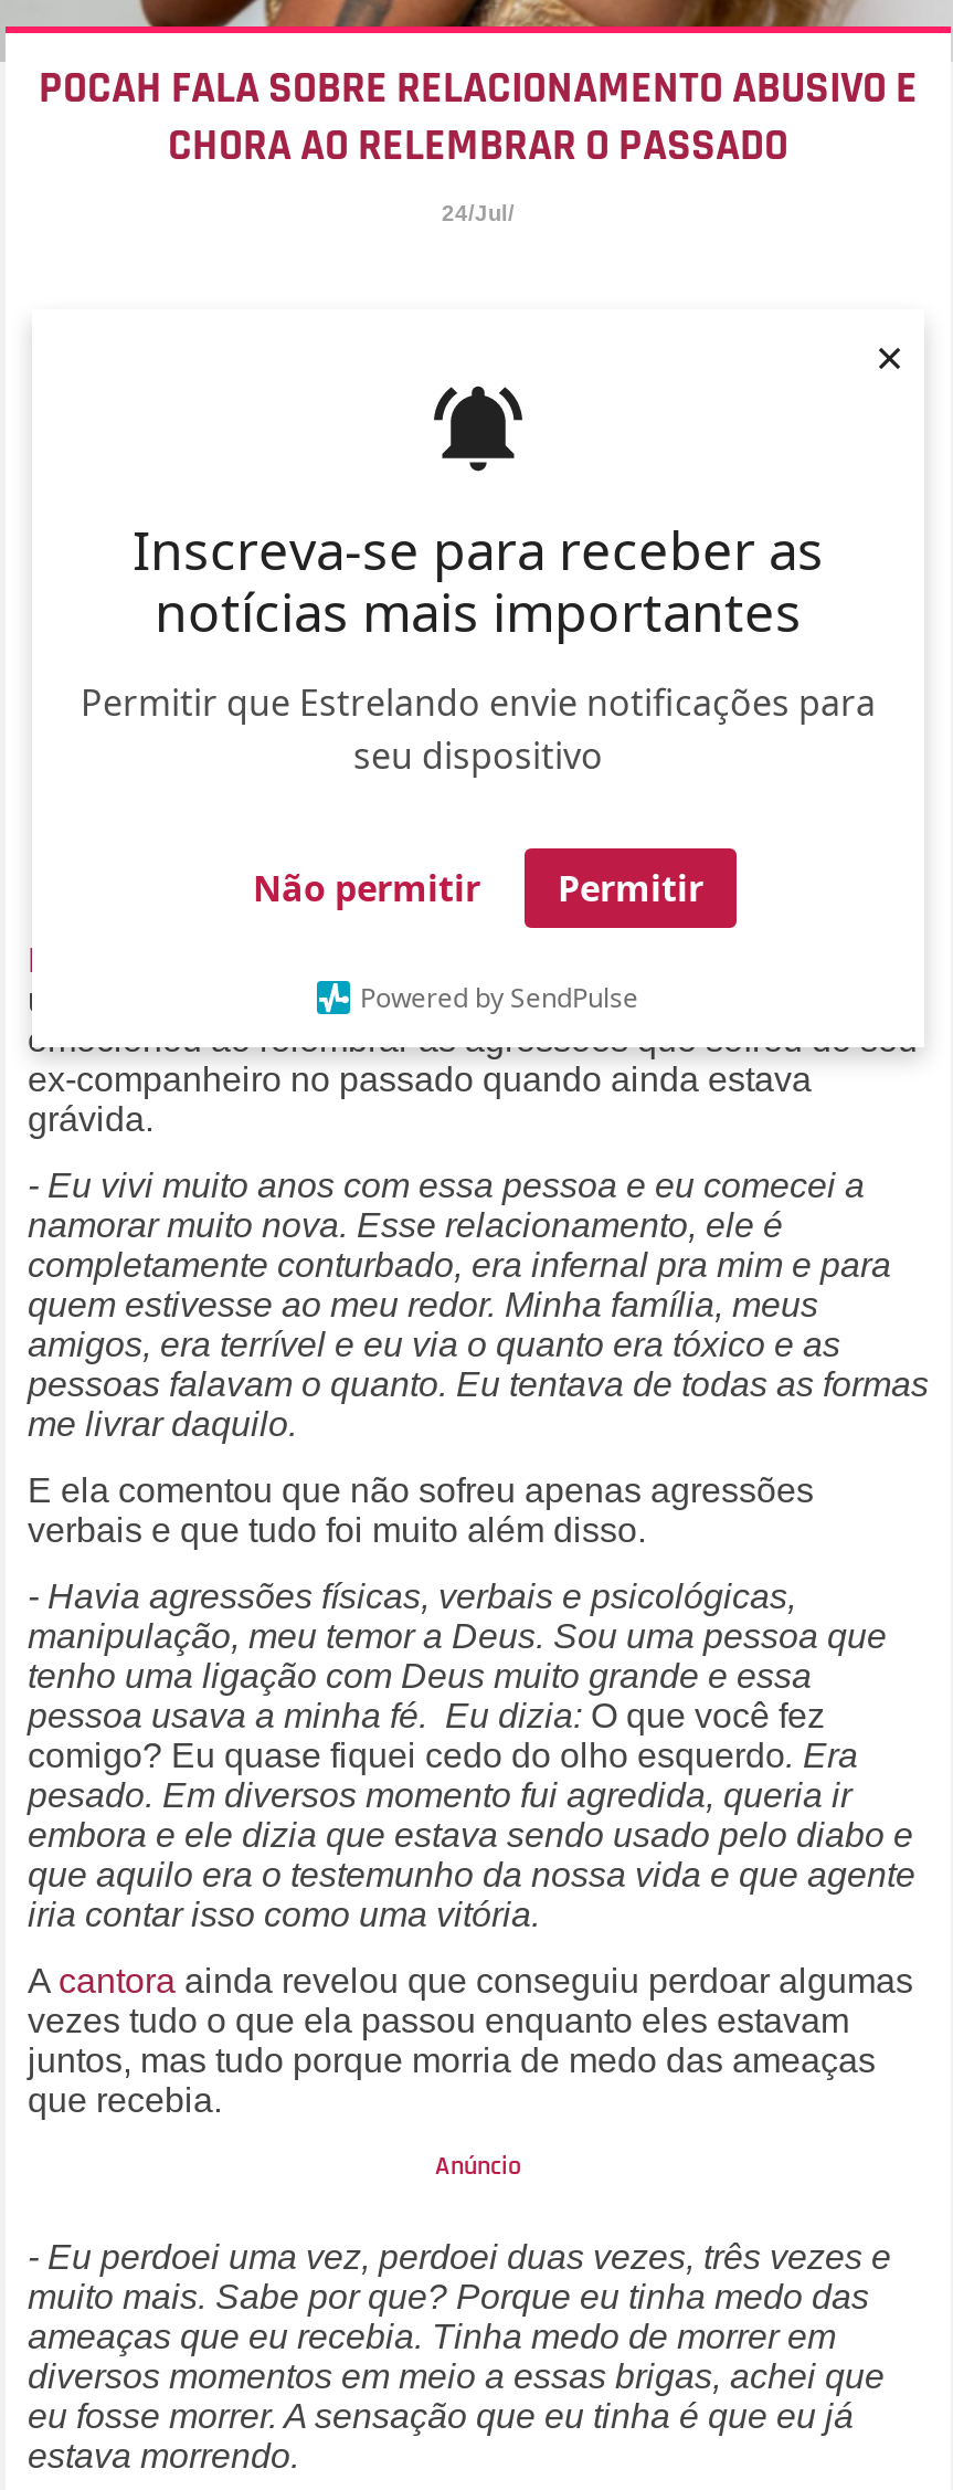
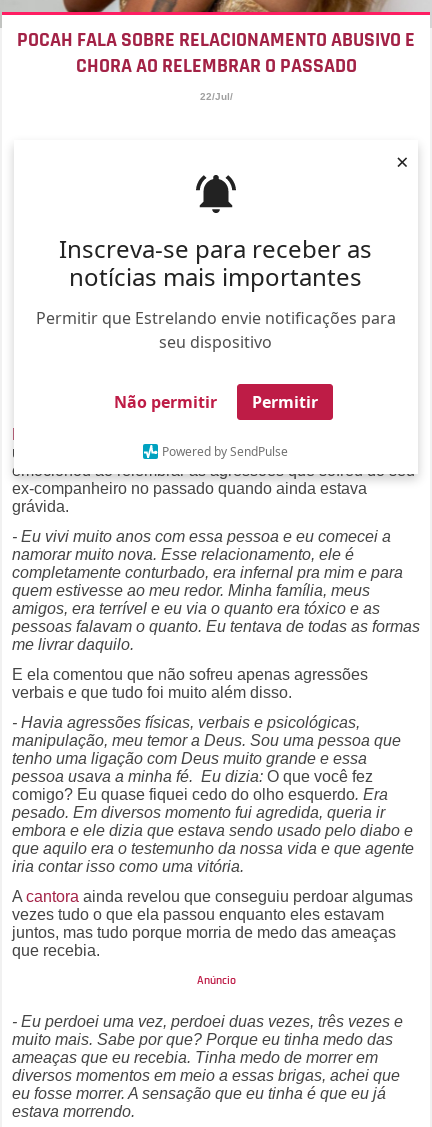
- 24/Jul/
+ 22/Jul/
